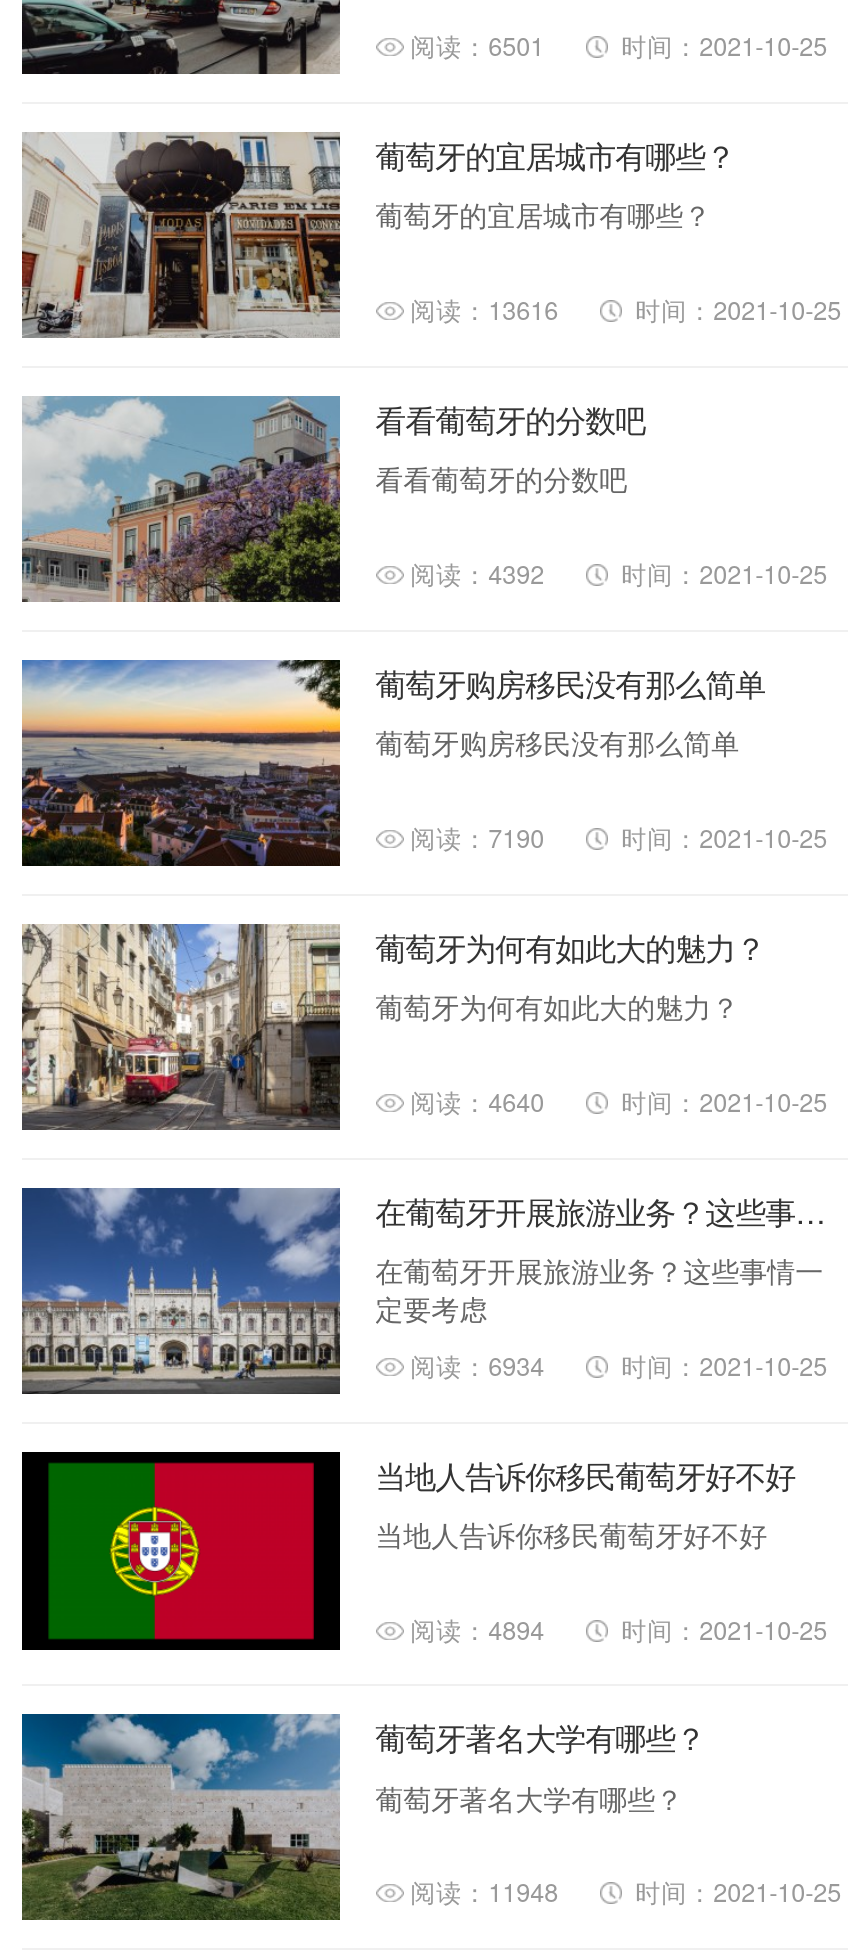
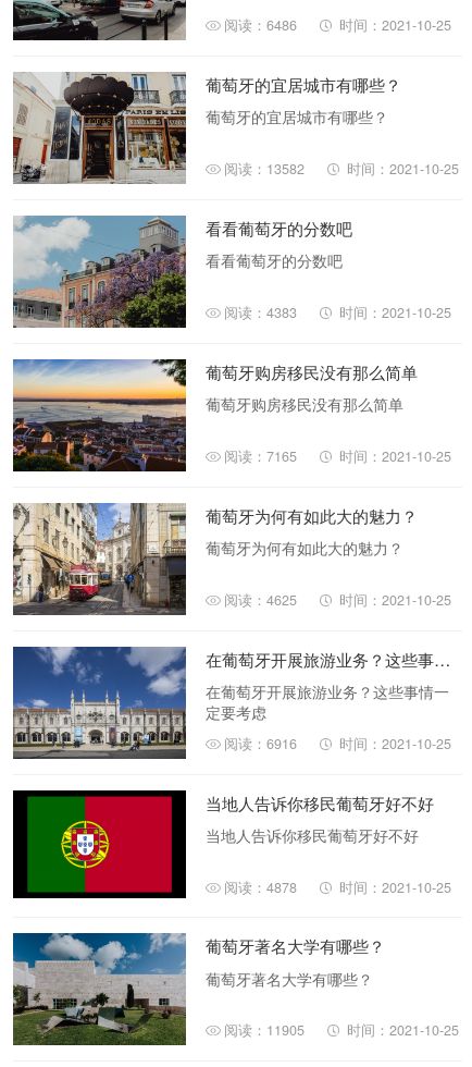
- 阅读：6501
+ 阅读：6486

- 阅读：13616
+ 阅读：13582

- 阅读：4392
+ 阅读：4383

- 阅读：7190
+ 阅读：7165

- 阅读：4640
+ 阅读：4625

- 阅读：6934
+ 阅读：6916

- 阅读：4894
+ 阅读：4878

- 阅读：11948
+ 阅读：11905
